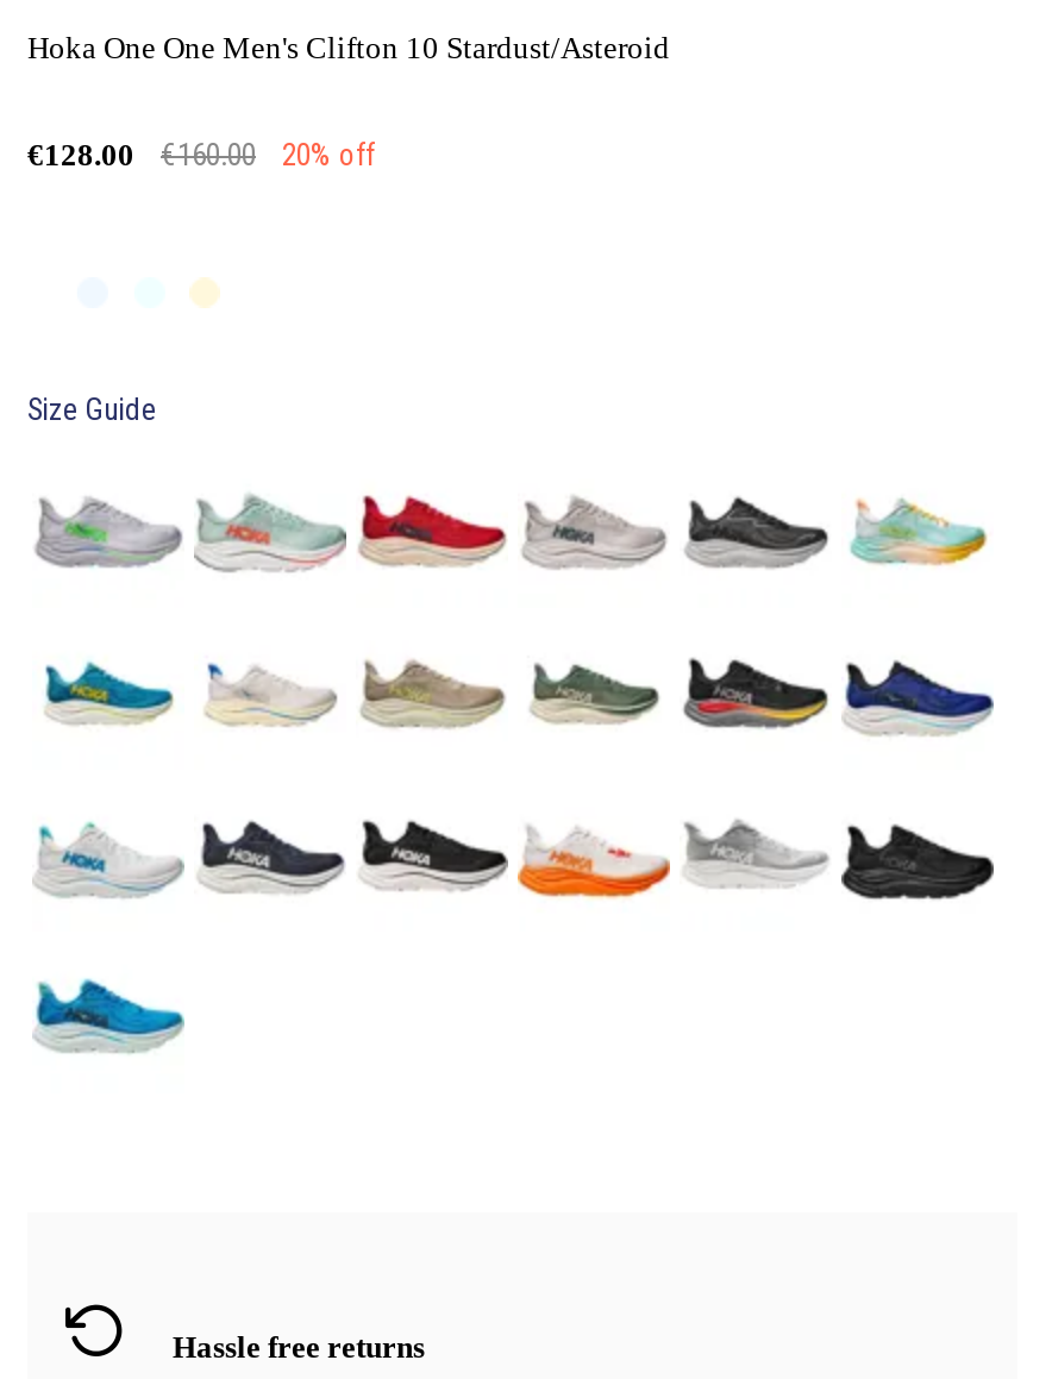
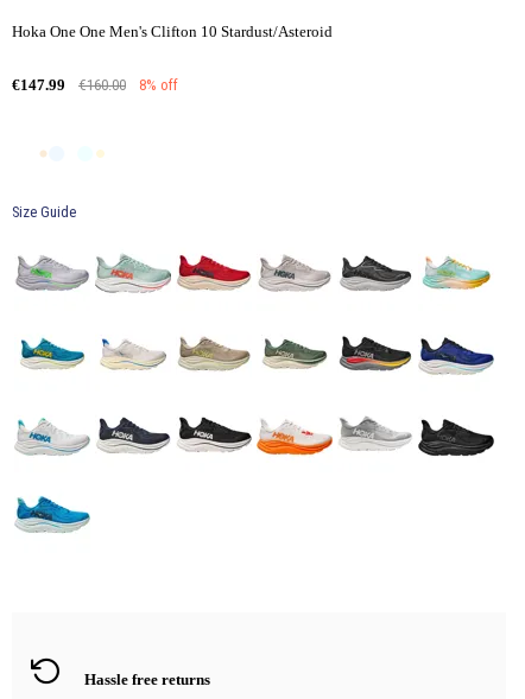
- €128.00
+ €147.99

- 20% off
+ 8% off
